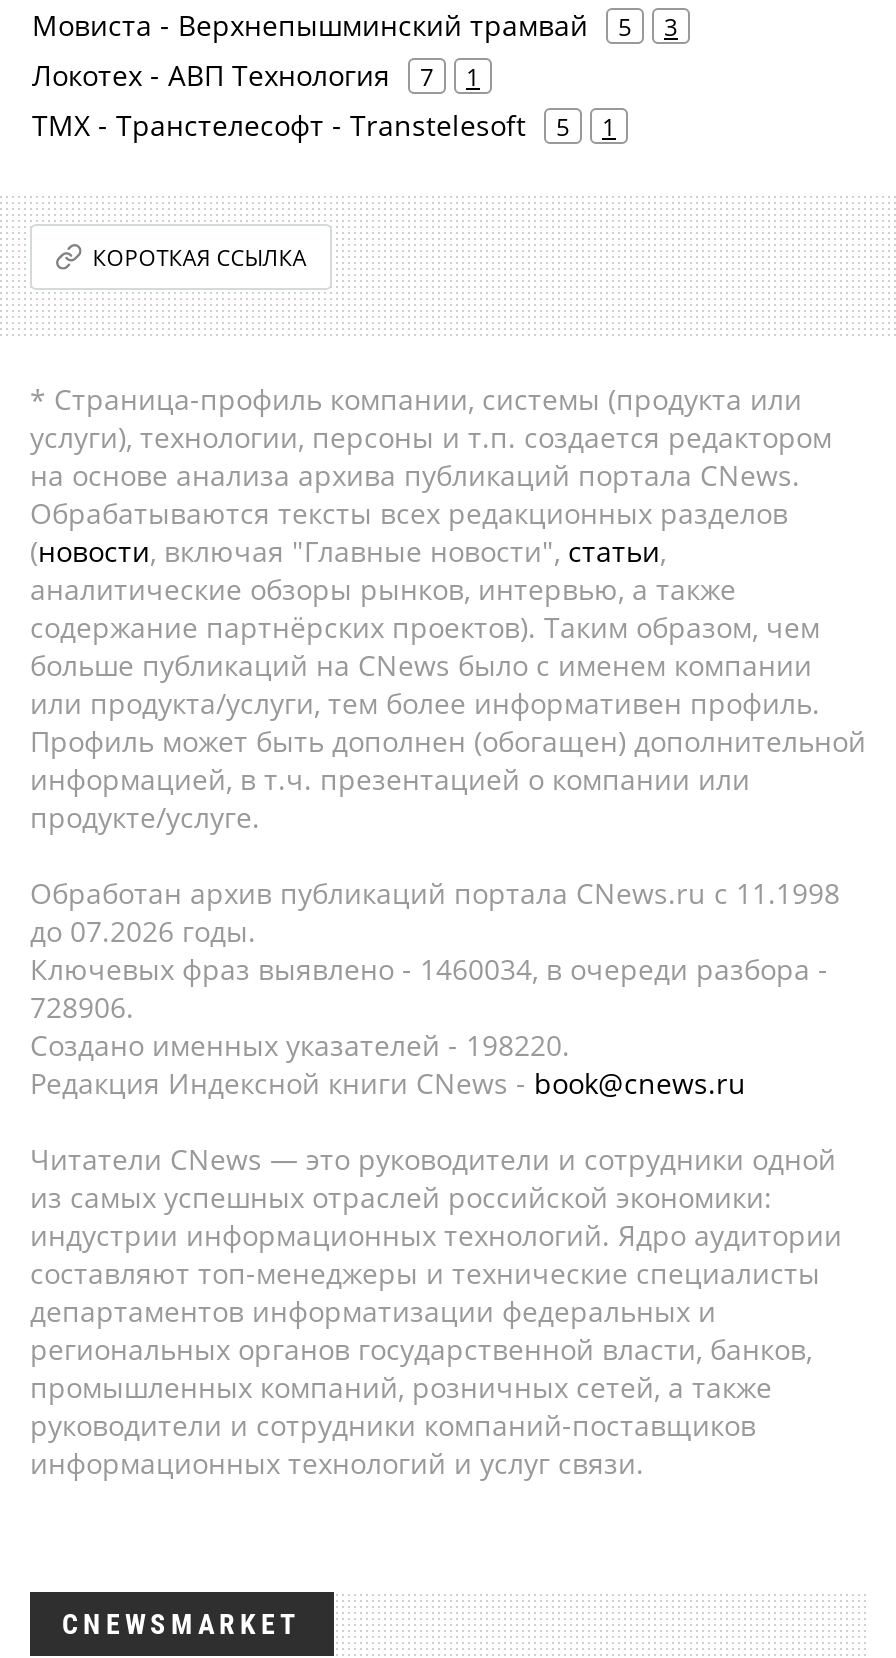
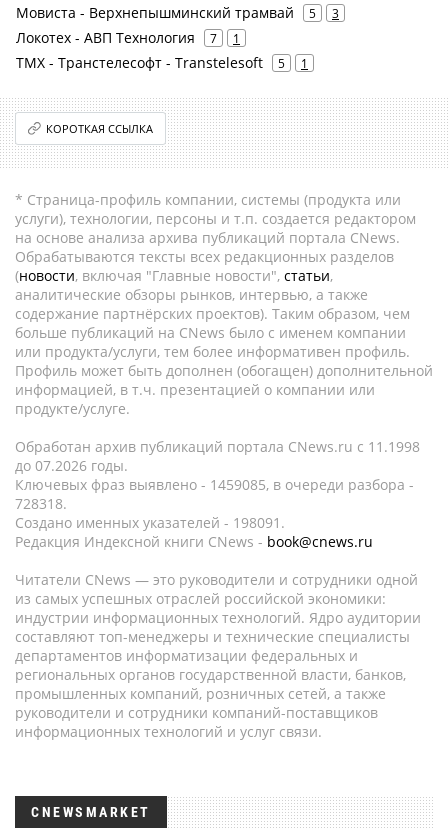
- Ключевых фраз выявлено - 1460034, в очереди разбора -
+ Ключевых фраз выявлено - 1459085, в очереди разбора -

- 728906.
+ 728318.

- Создано именных указателей - 198220.
+ Создано именных указателей - 198091.
